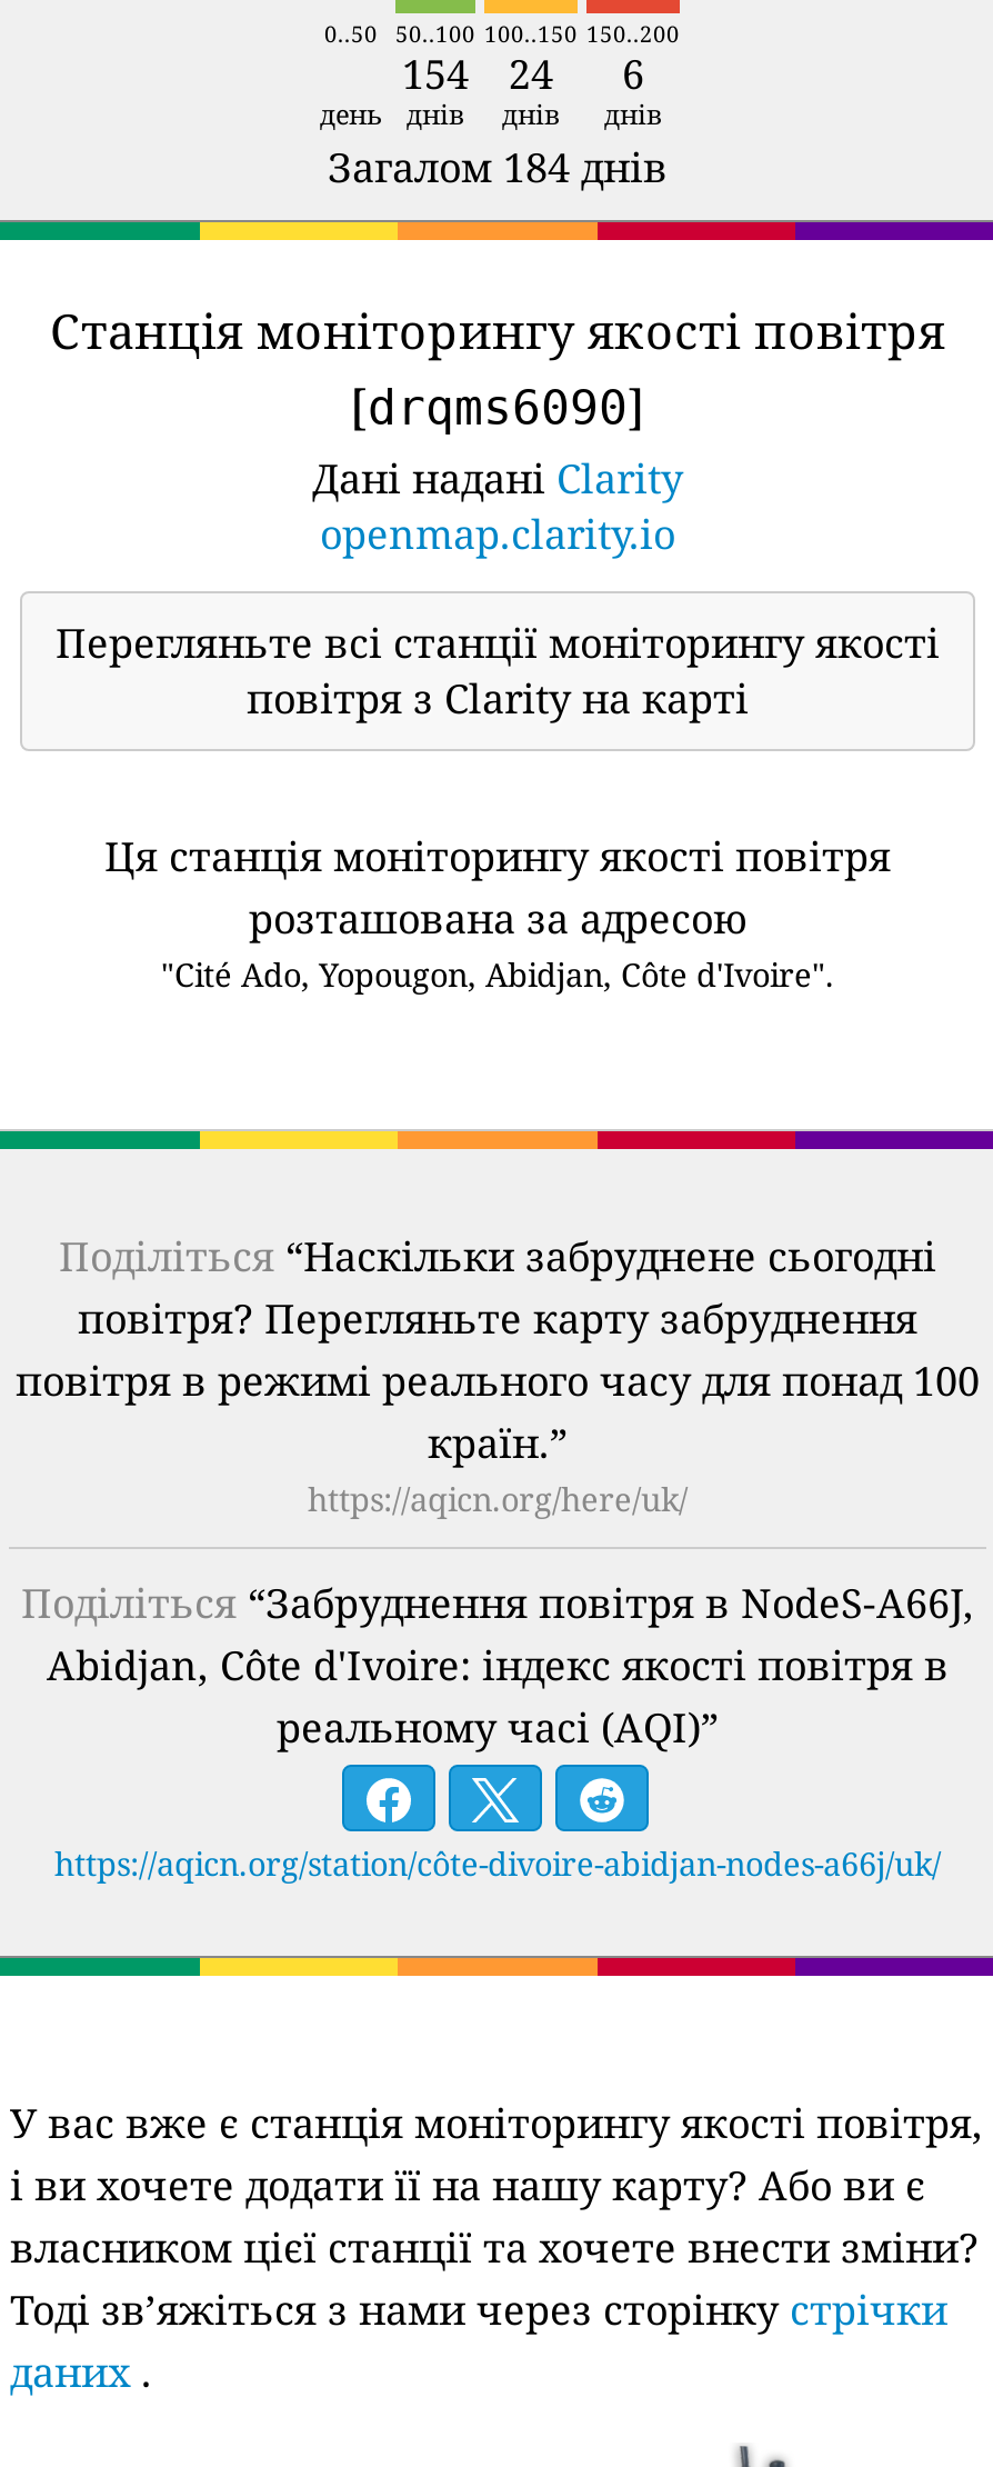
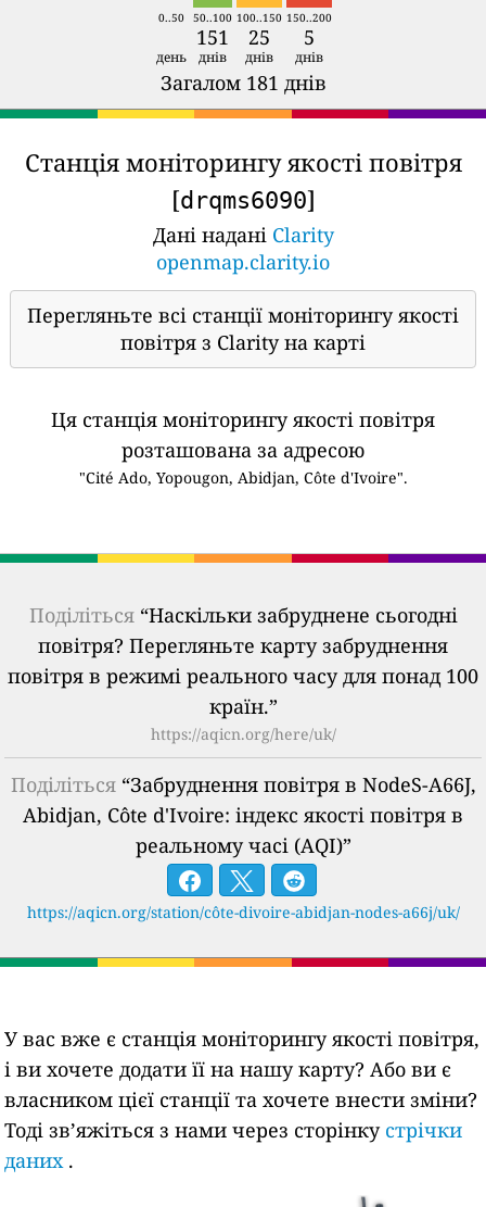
- 154
+ 151

- 24
+ 25

- 6
+ 5

- Загалом 184 днів
+ Загалом 181 днів
